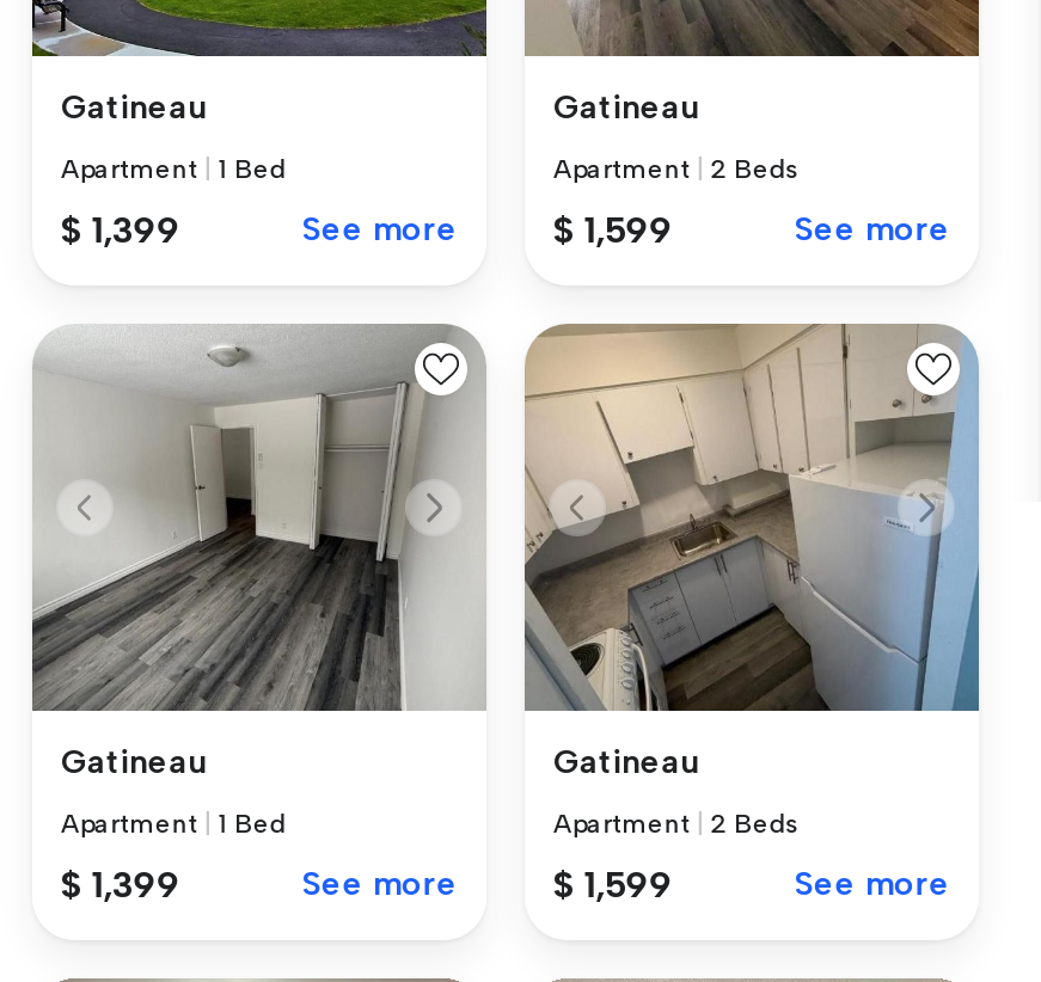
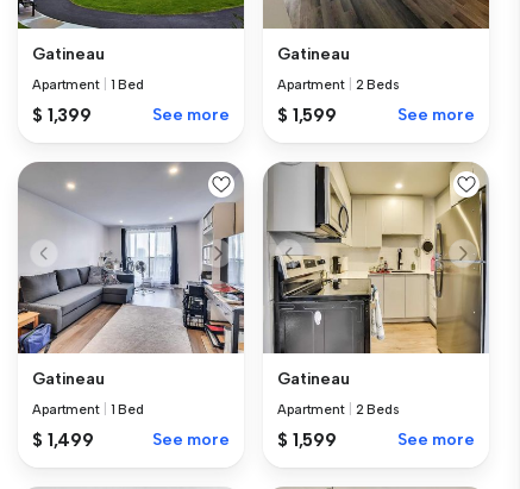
- [image]
+ [image]

- [image]
+ [image]

- $ 1,399
+ $ 1,499
